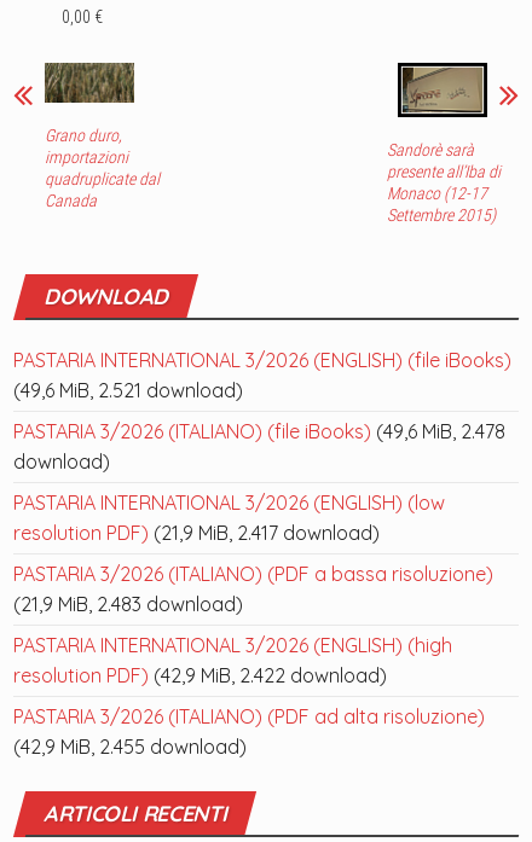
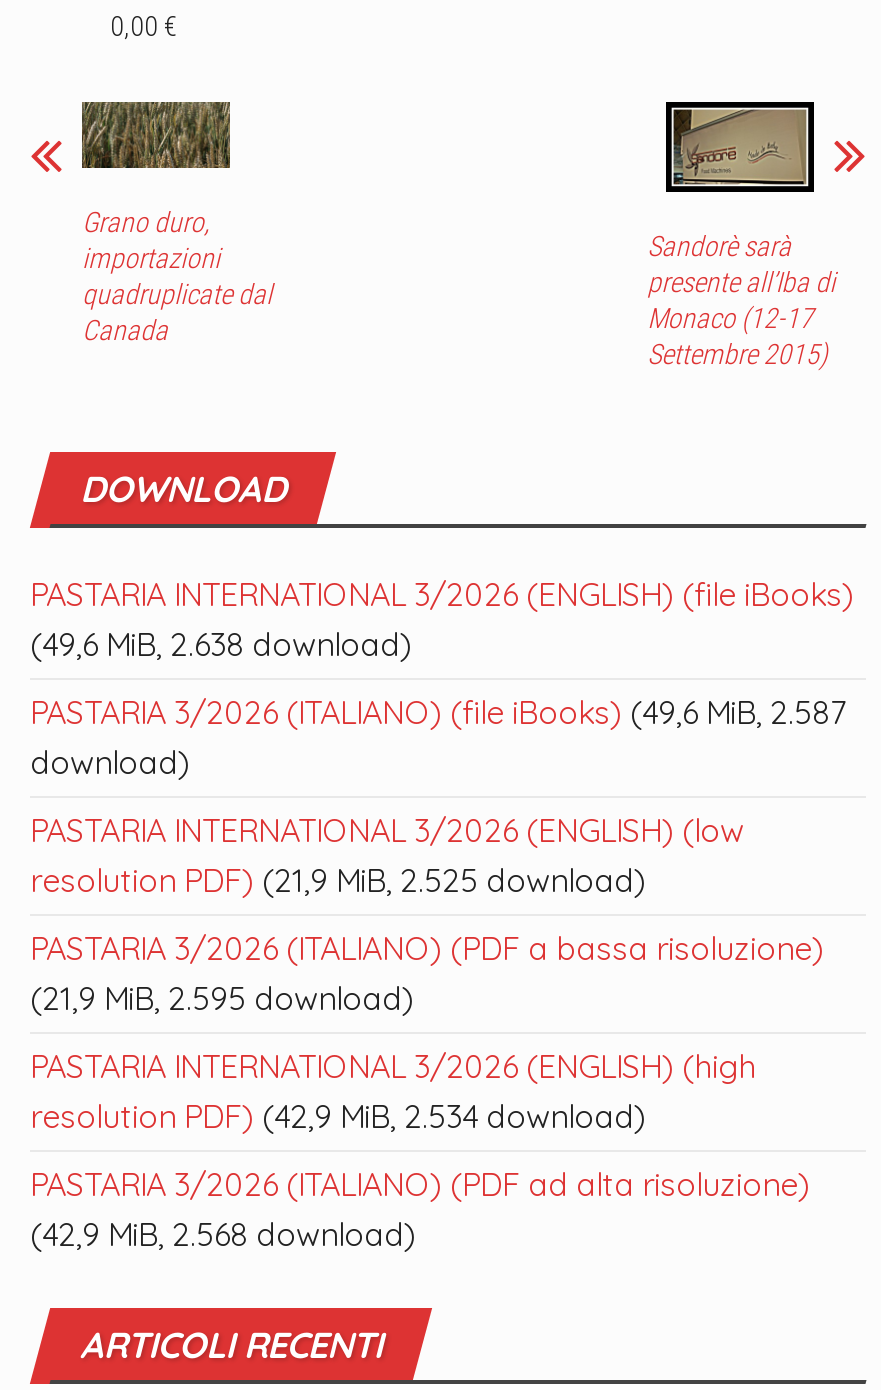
- (49,6 MiB, 2.521 download)
+ (49,6 MiB, 2.638 download)

- PASTARIA 3/2026 (ITALIANO) (file iBooks) (49,6 MiB, 2.478
+ PASTARIA 3/2026 (ITALIANO) (file iBooks) (49,6 MiB, 2.587

- resolution PDF) (21,9 MiB, 2.417 download)
+ resolution PDF) (21,9 MiB, 2.525 download)

- (21,9 MiB, 2.483 download)
+ (21,9 MiB, 2.595 download)

- resolution PDF) (42,9 MiB, 2.422 download)
+ resolution PDF) (42,9 MiB, 2.534 download)

- (42,9 MiB, 2.455 download)
+ (42,9 MiB, 2.568 download)
